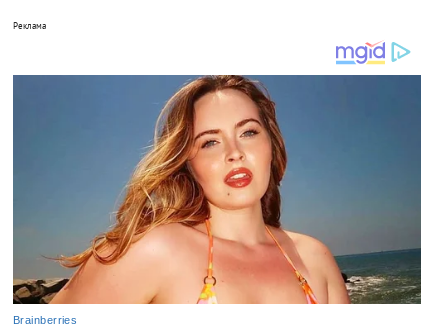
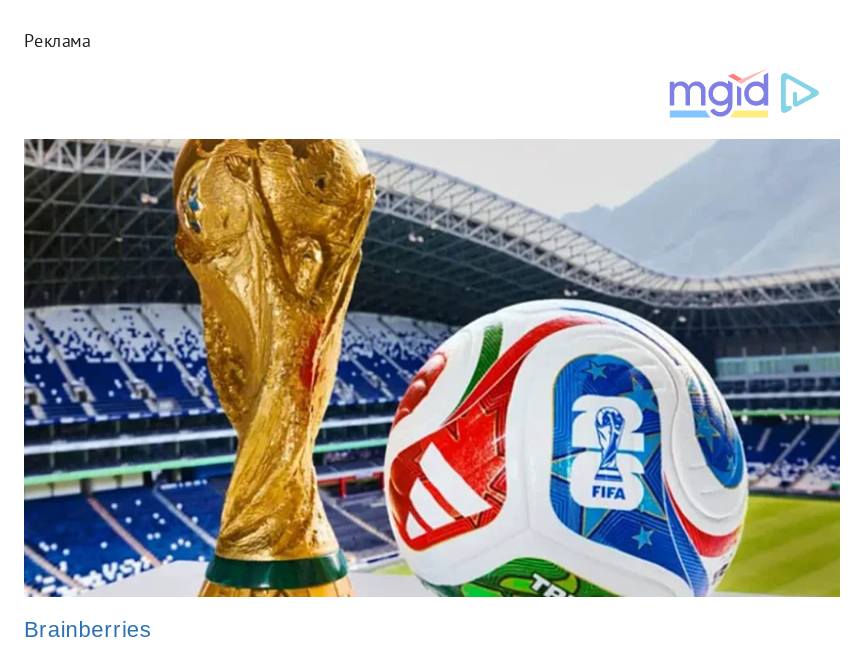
- [image]
+ [image]
